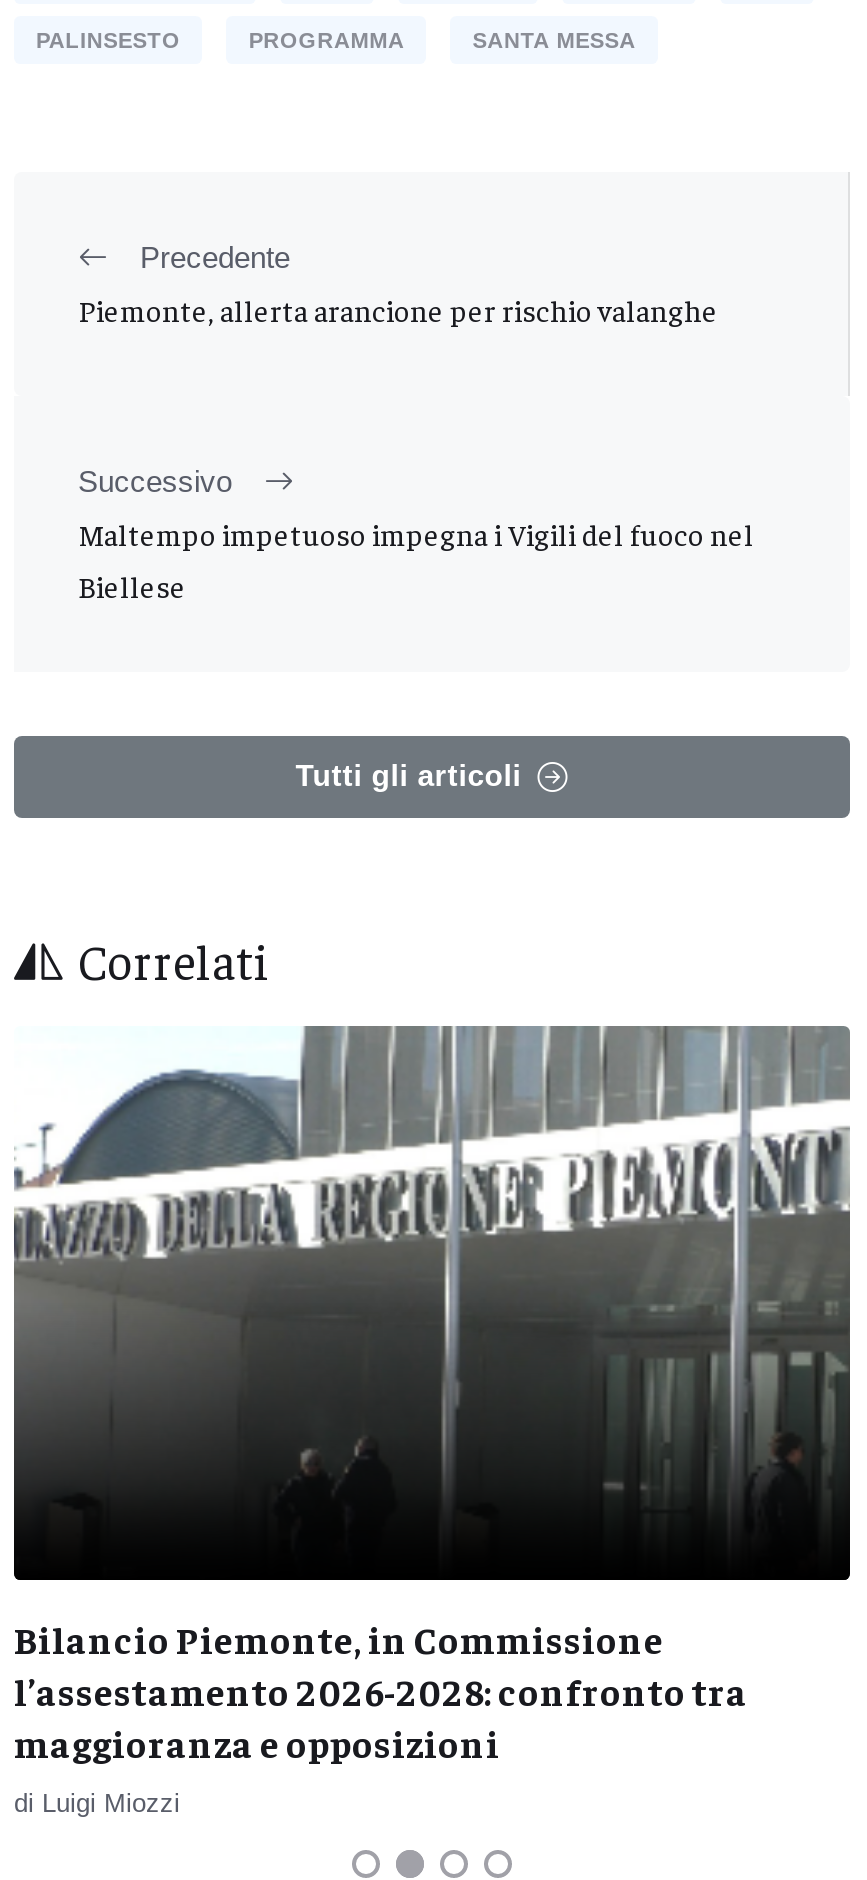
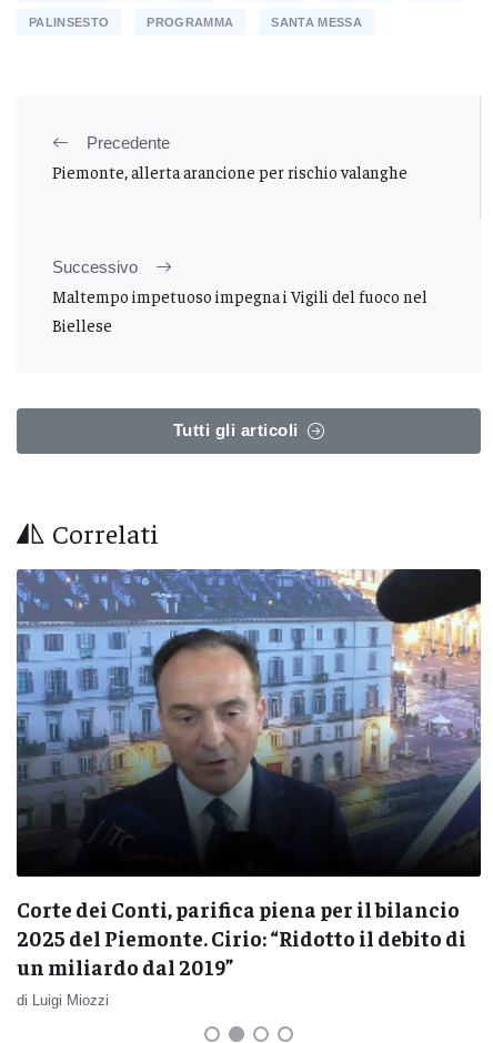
- [image]
+ [image]

- Bilancio Piemonte, in Commissione
- l’assestamento 2026-2028: confronto tra
- maggioranza e opposizioni
+ Corte dei Conti, parifica piena per il bilancio
+ 2025 del Piemonte. Cirio: “Ridotto il debito di
+ un miliardo dal 2019”
